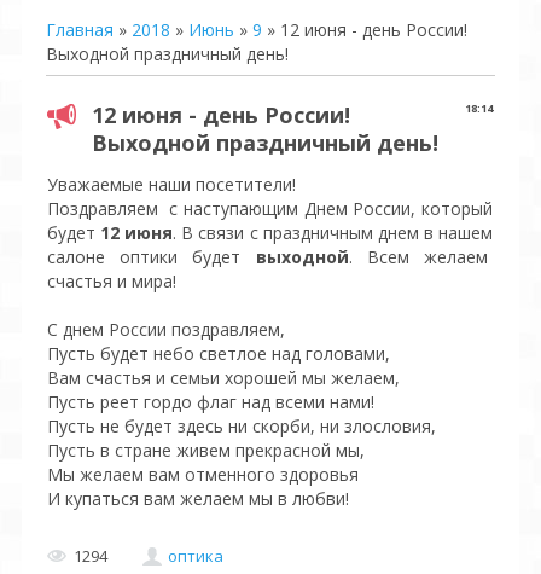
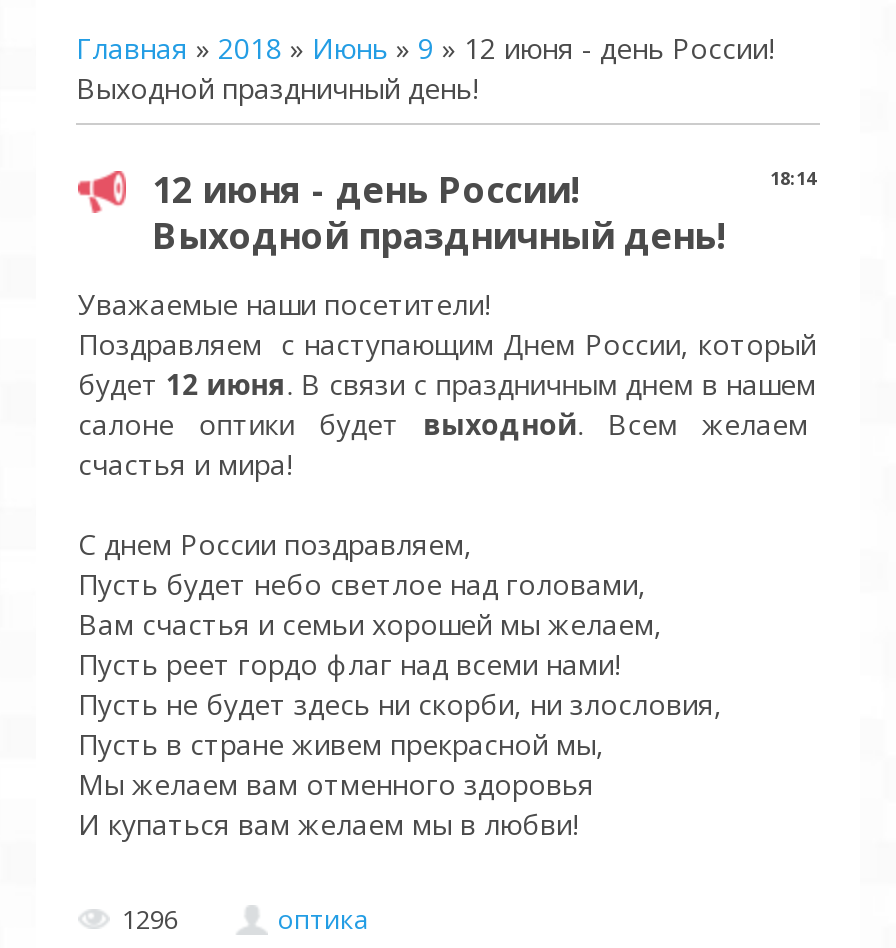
- 1294
+ 1296
